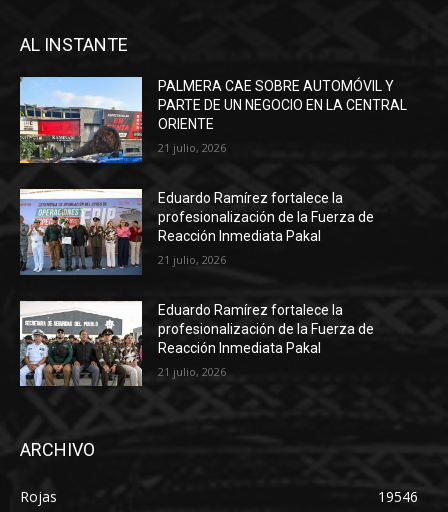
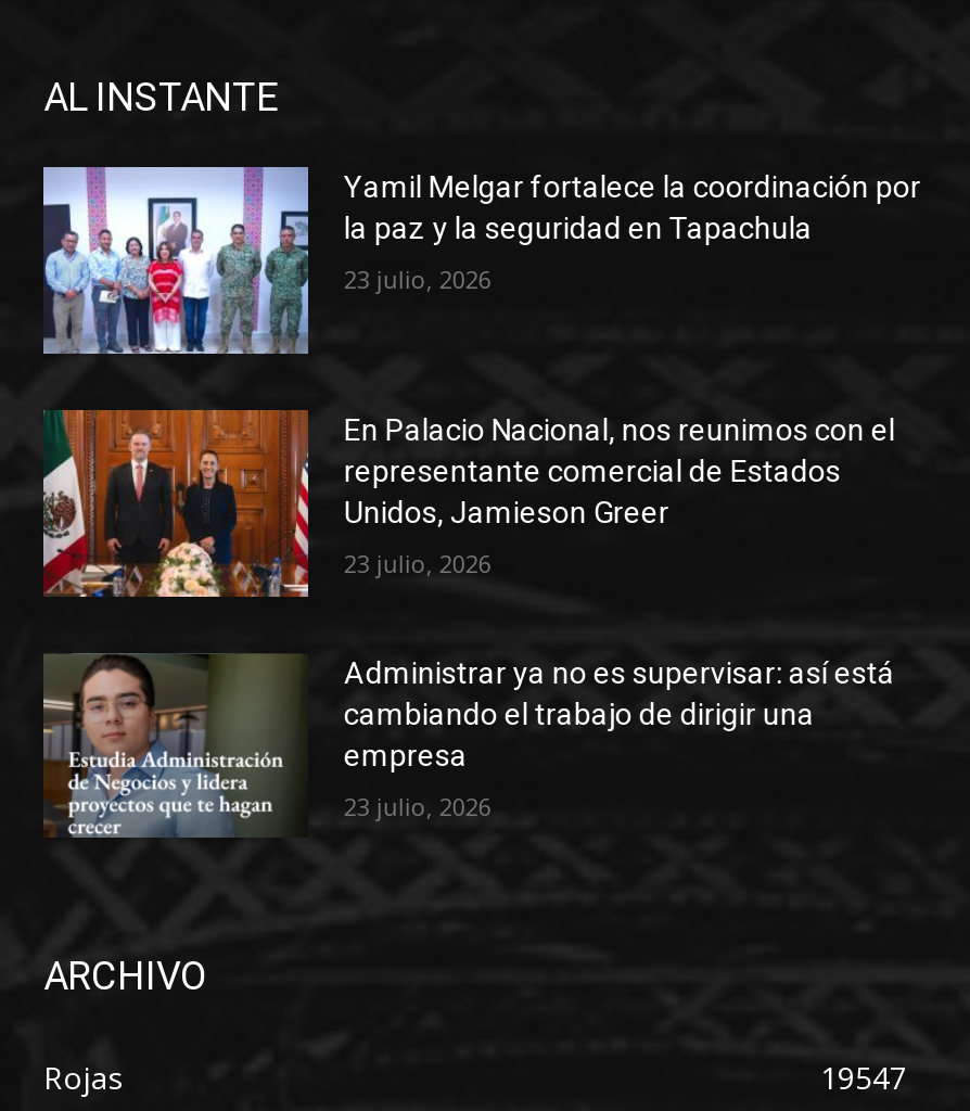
- [image]
- PALMERA CAE SOBRE AUTOMÓVIL Y
- PARTE DE UN NEGOCIO EN LA CENTRAL
- ORIENTE
+ [image]
+ Yamil Melgar fortalece la coordinación por
+ la paz y la seguridad en Tapachula

- 21 julio, 2026
+ 23 julio, 2026

- [image]
- Eduardo Ramírez fortalece la
- profesionalización de la Fuerza de
- Reacción Inmediata Pakal
+ [image]
+ En Palacio Nacional, nos reunimos con el
+ representante comercial de Estados
+ Unidos, Jamieson Greer

- 21 julio, 2026
+ 23 julio, 2026

- [image]
- Eduardo Ramírez fortalece la
- profesionalización de la Fuerza de
- Reacción Inmediata Pakal
+ [image]
+ Administrar ya no es supervisar: así está
+ cambiando el trabajo de dirigir una
+ empresa

- 21 julio, 2026
+ 23 julio, 2026

- 19546
+ 19547
